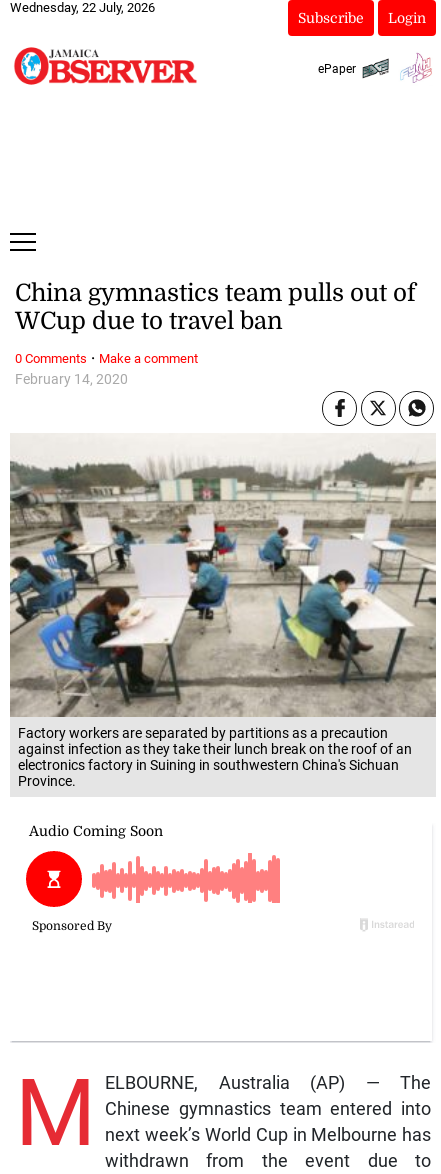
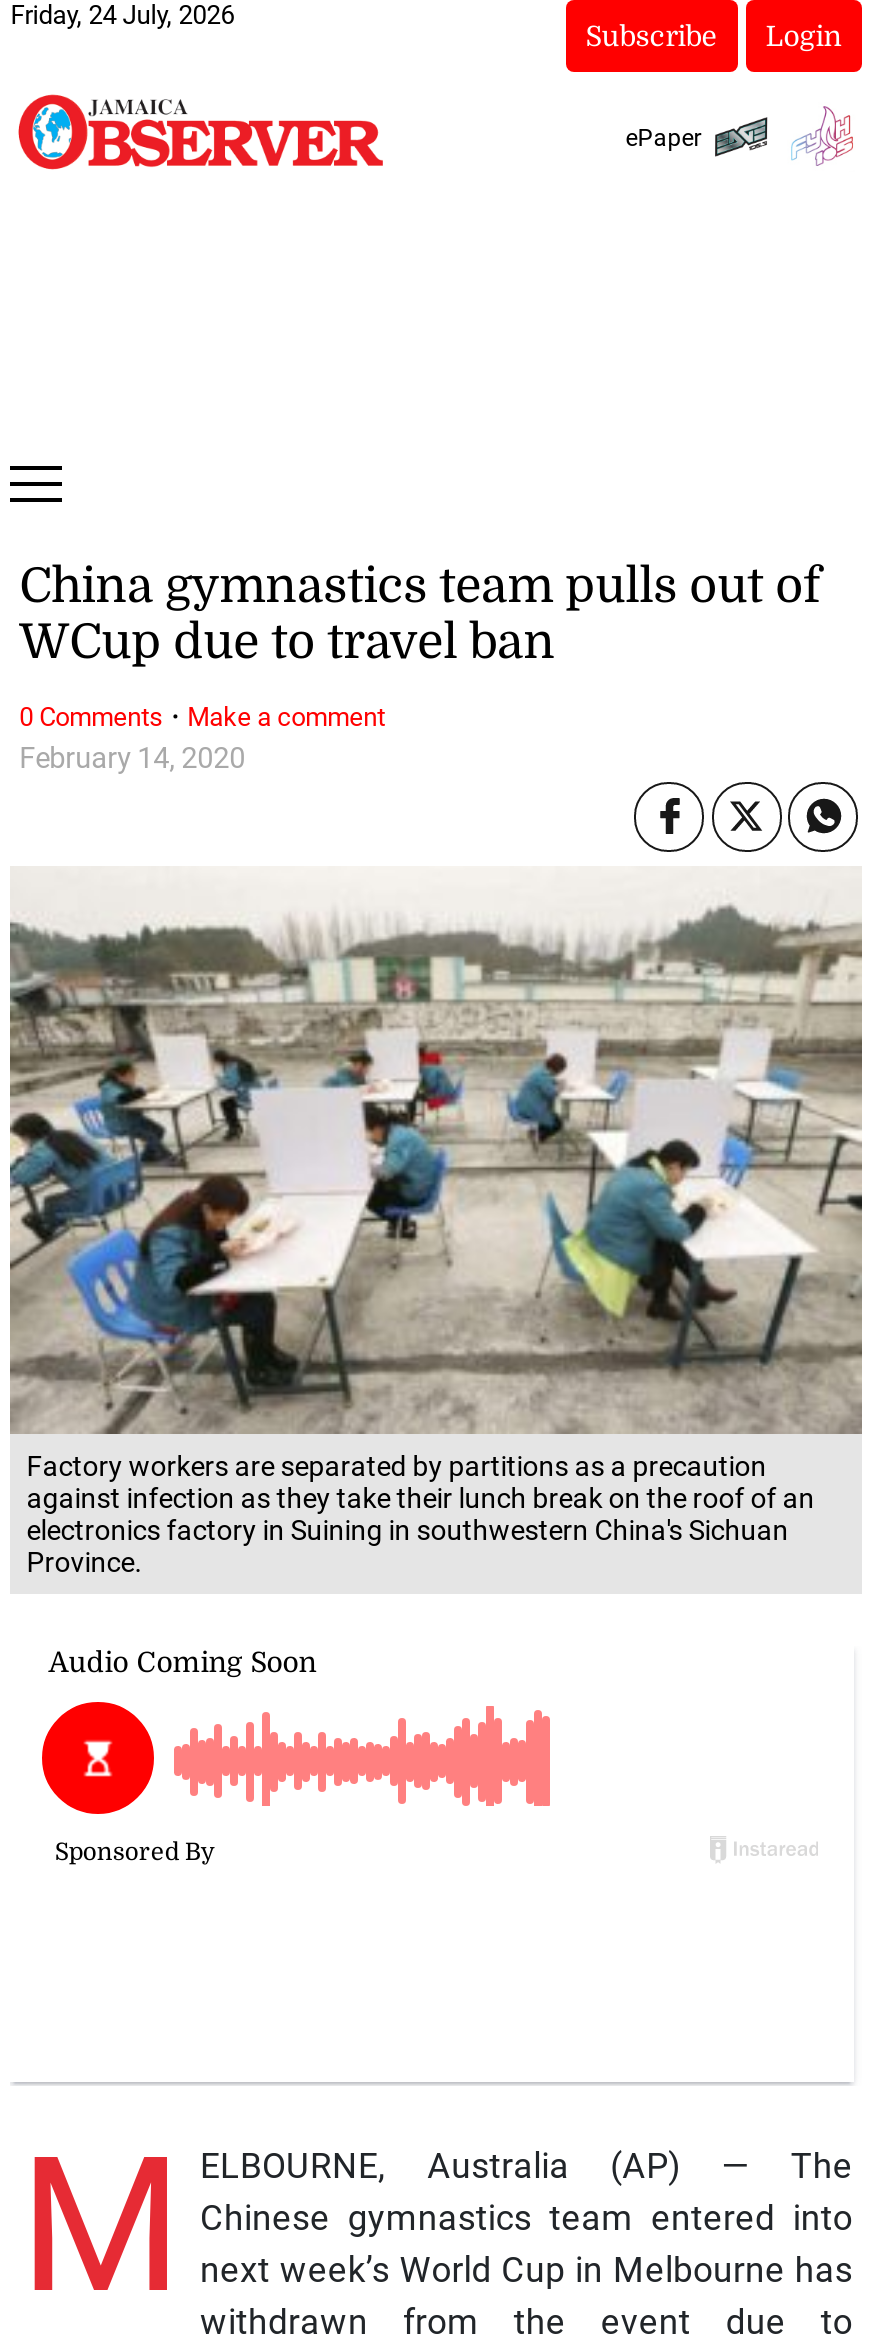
- Wednesday, 22 July, 2026
+ Friday, 24 July, 2026
